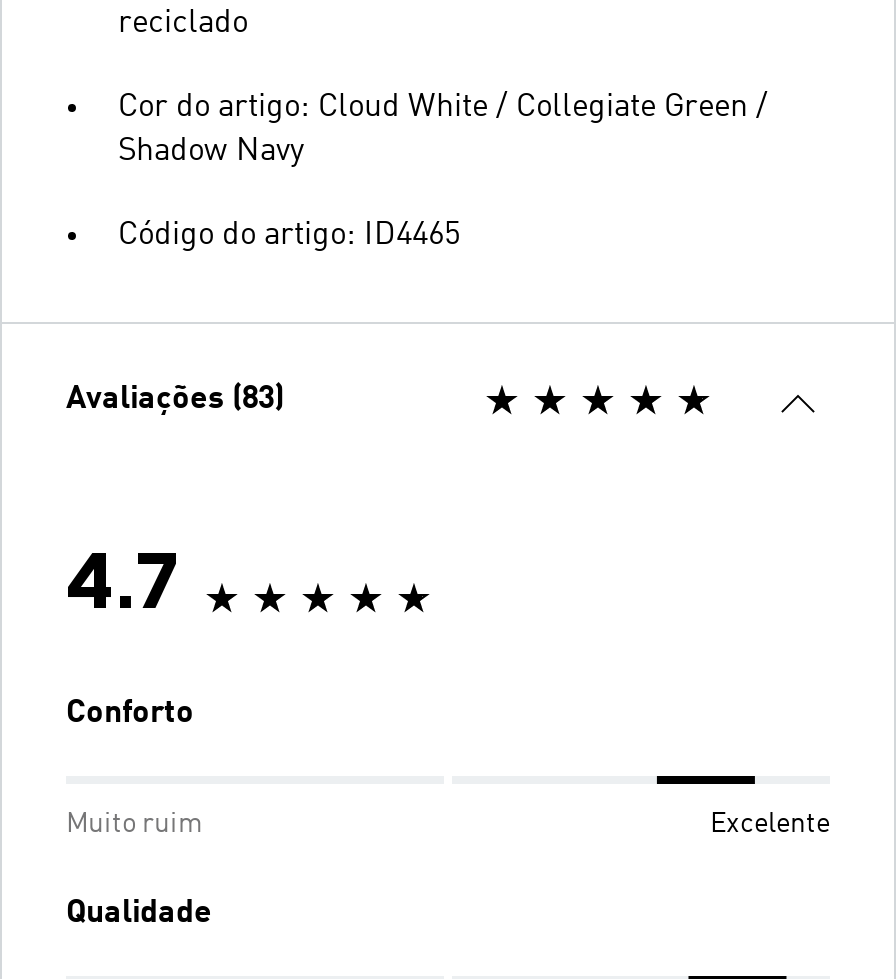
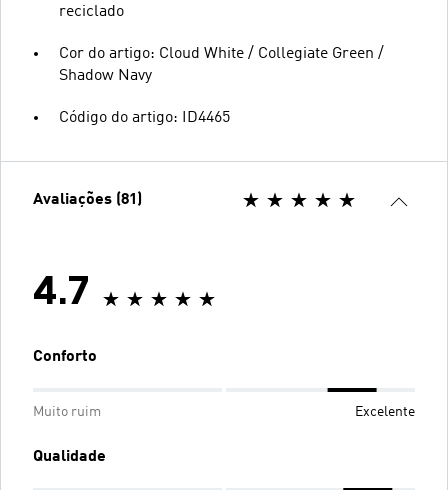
- Avaliações (83)
+ Avaliações (81)
